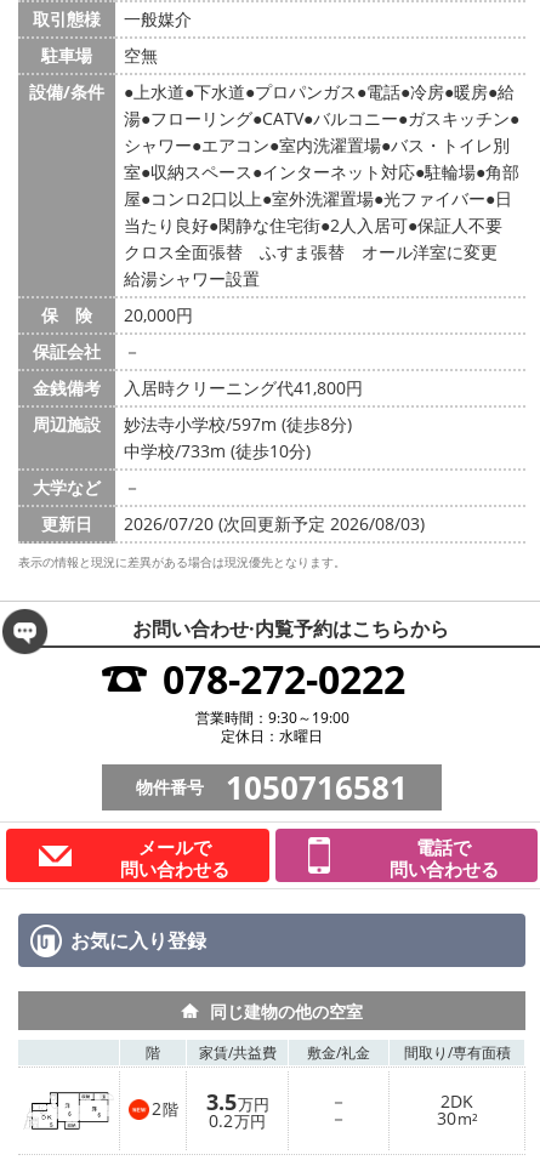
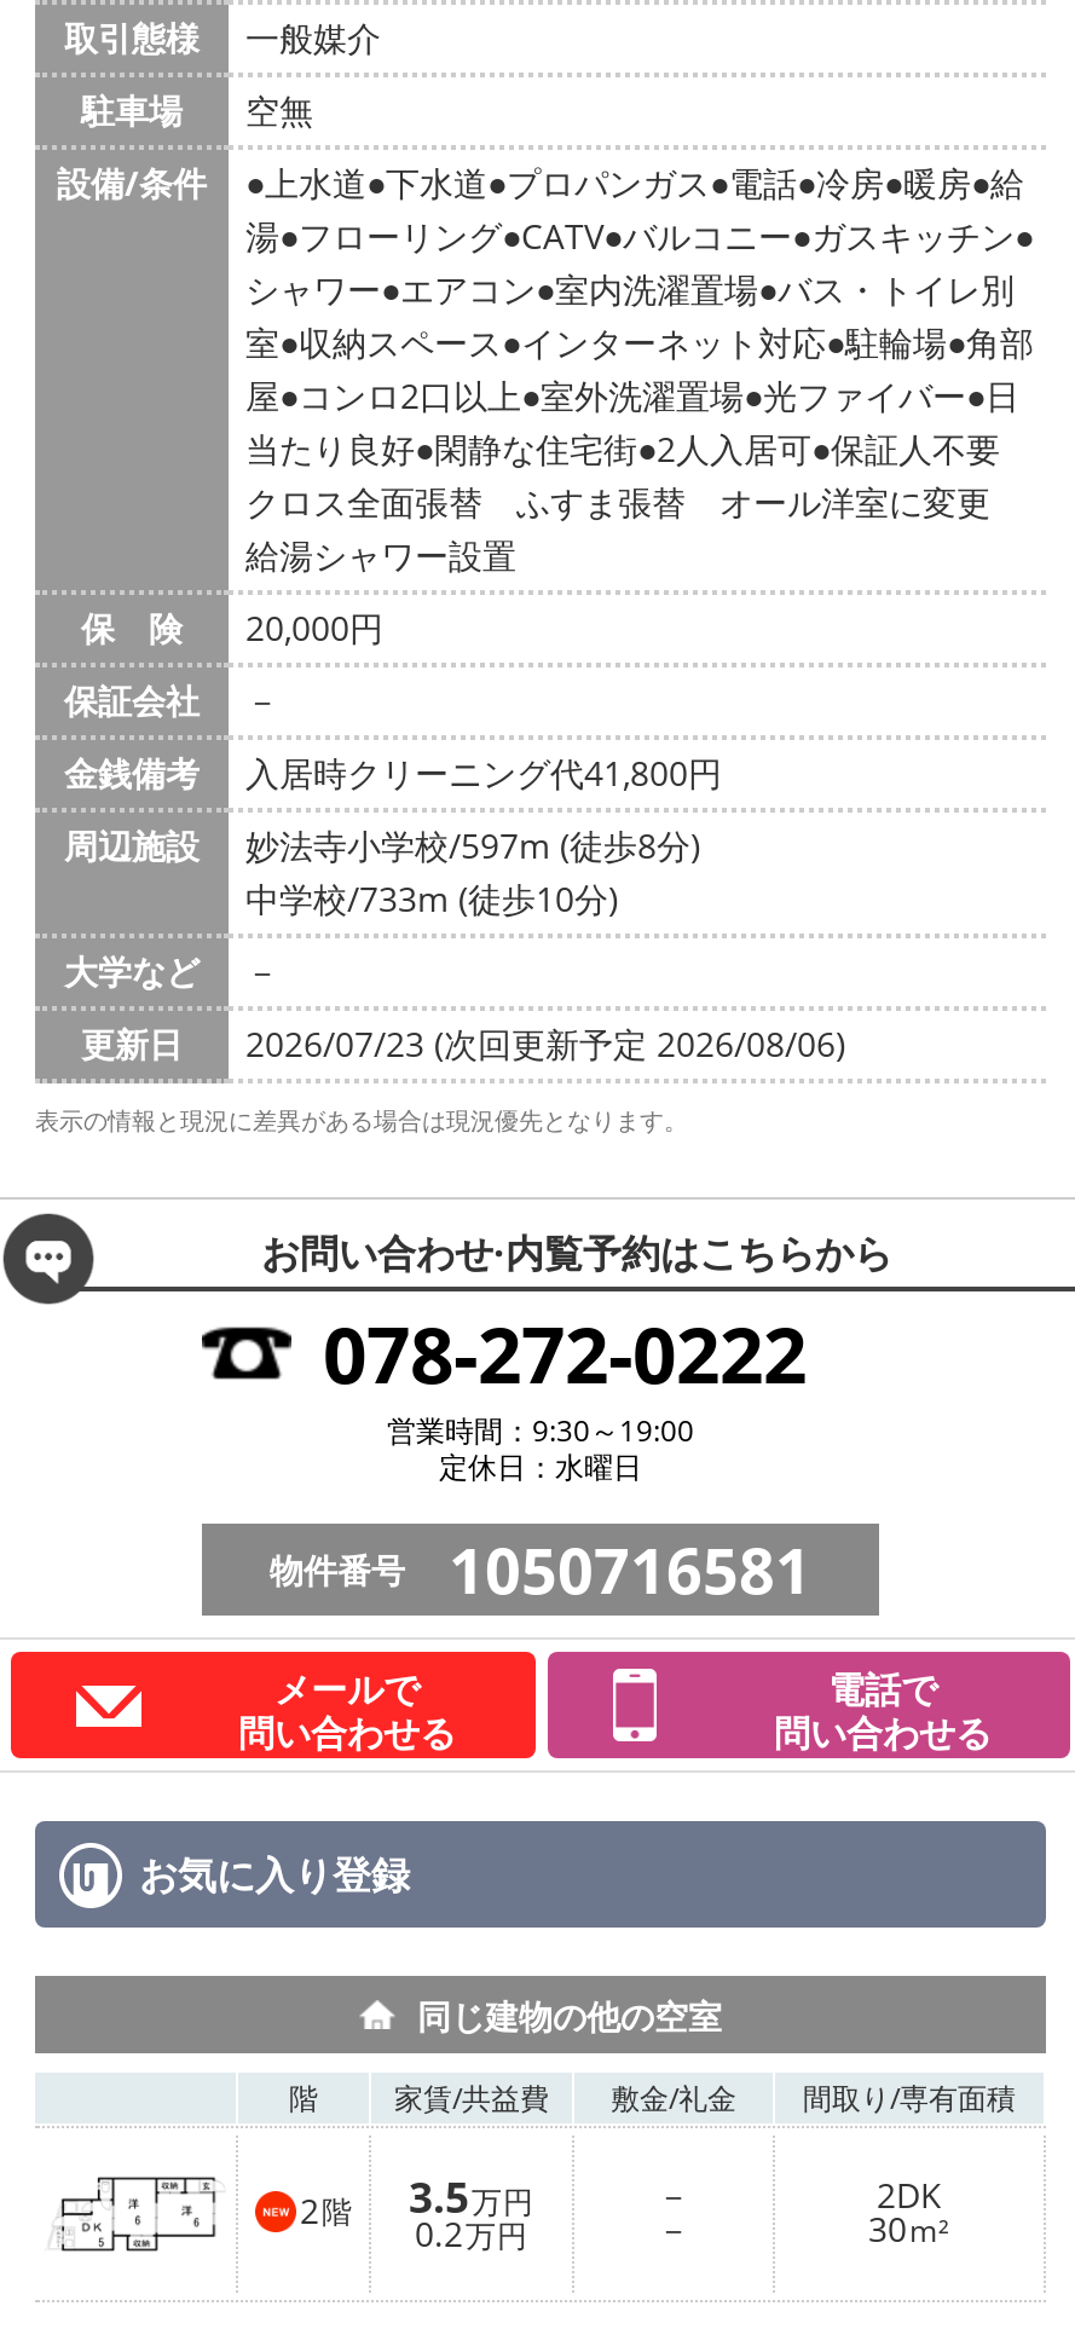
- 2026/07/20 (次回更新予定 2026/08/03)
+ 2026/07/23 (次回更新予定 2026/08/06)
